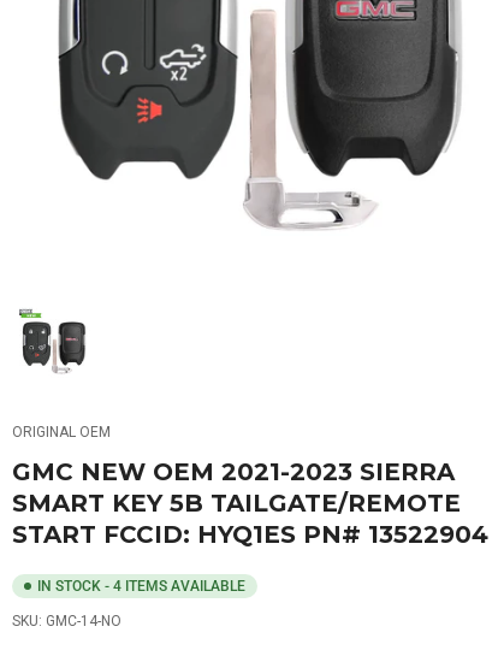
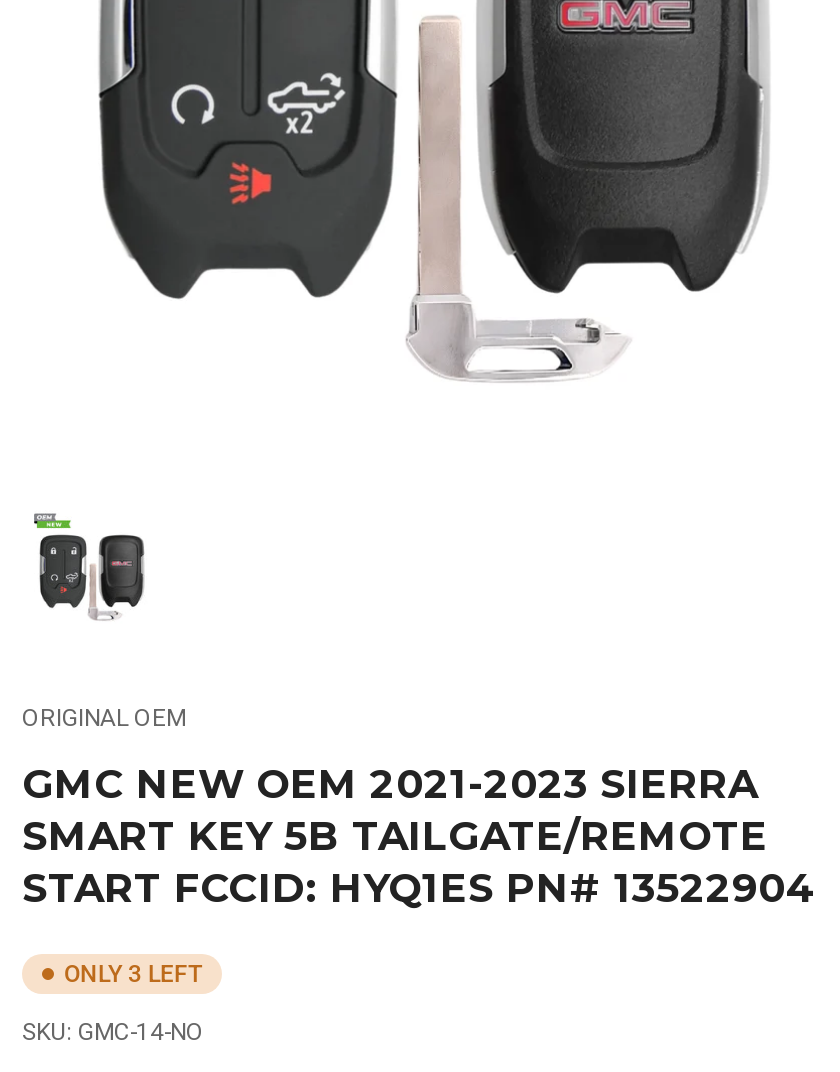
- IN STOCK - 4 ITEMS AVAILABLE
+ ONLY 3 LEFT
